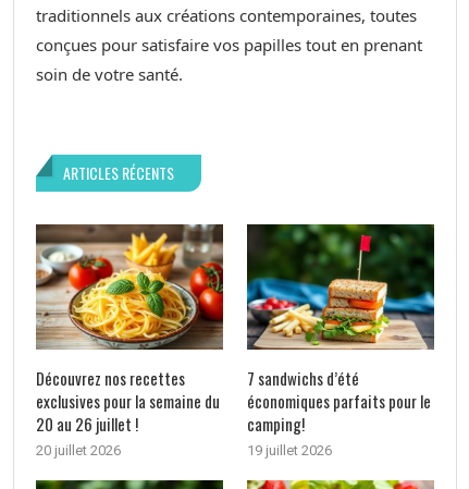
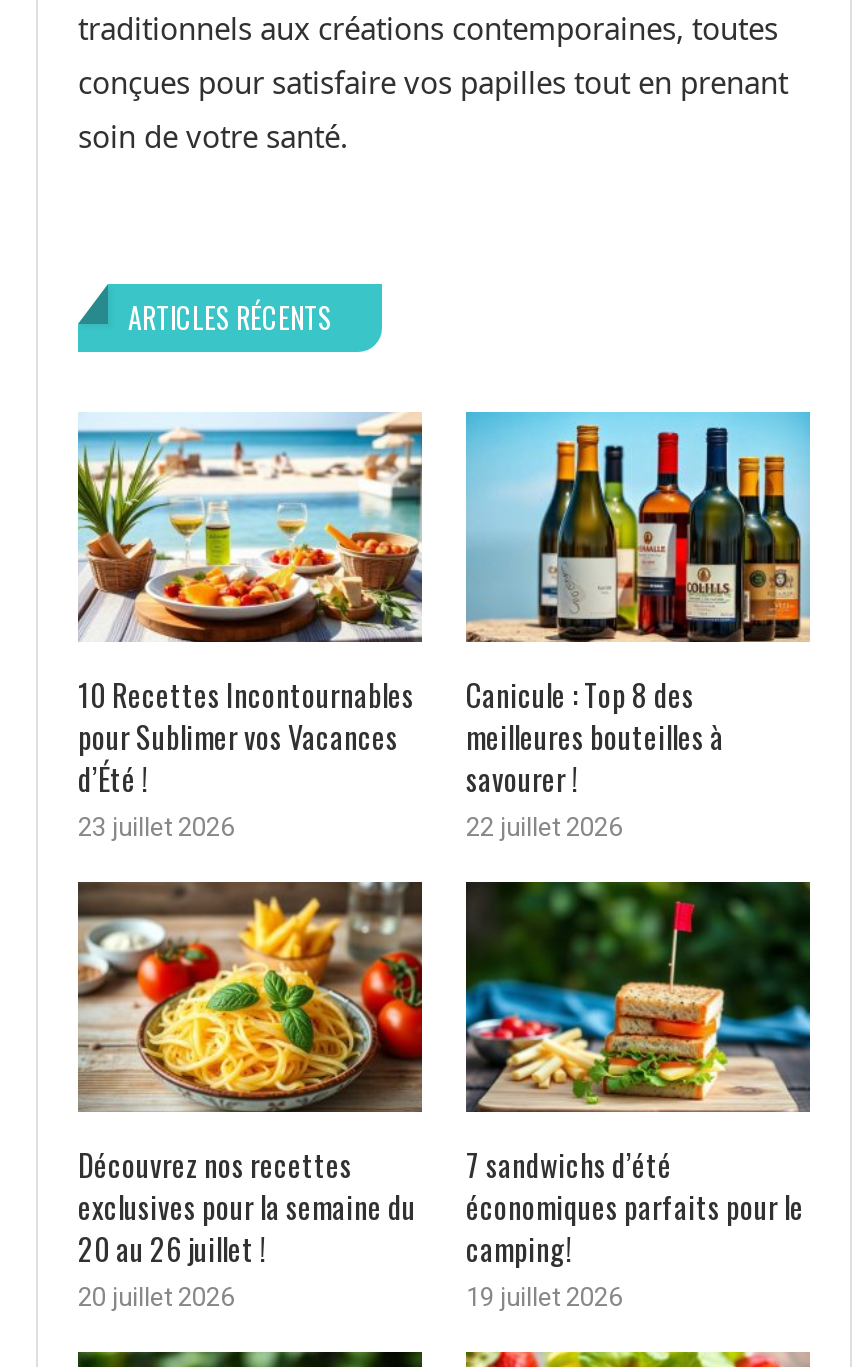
+ [image]
+ 10 Recettes Incontournables
+ pour Sublimer vos Vacances
+ d’Été !
+ 23 juillet 2026

+ [image]
+ Canicule : Top 8 des
+ meilleures bouteilles à
+ savourer !
+ 22 juillet 2026
